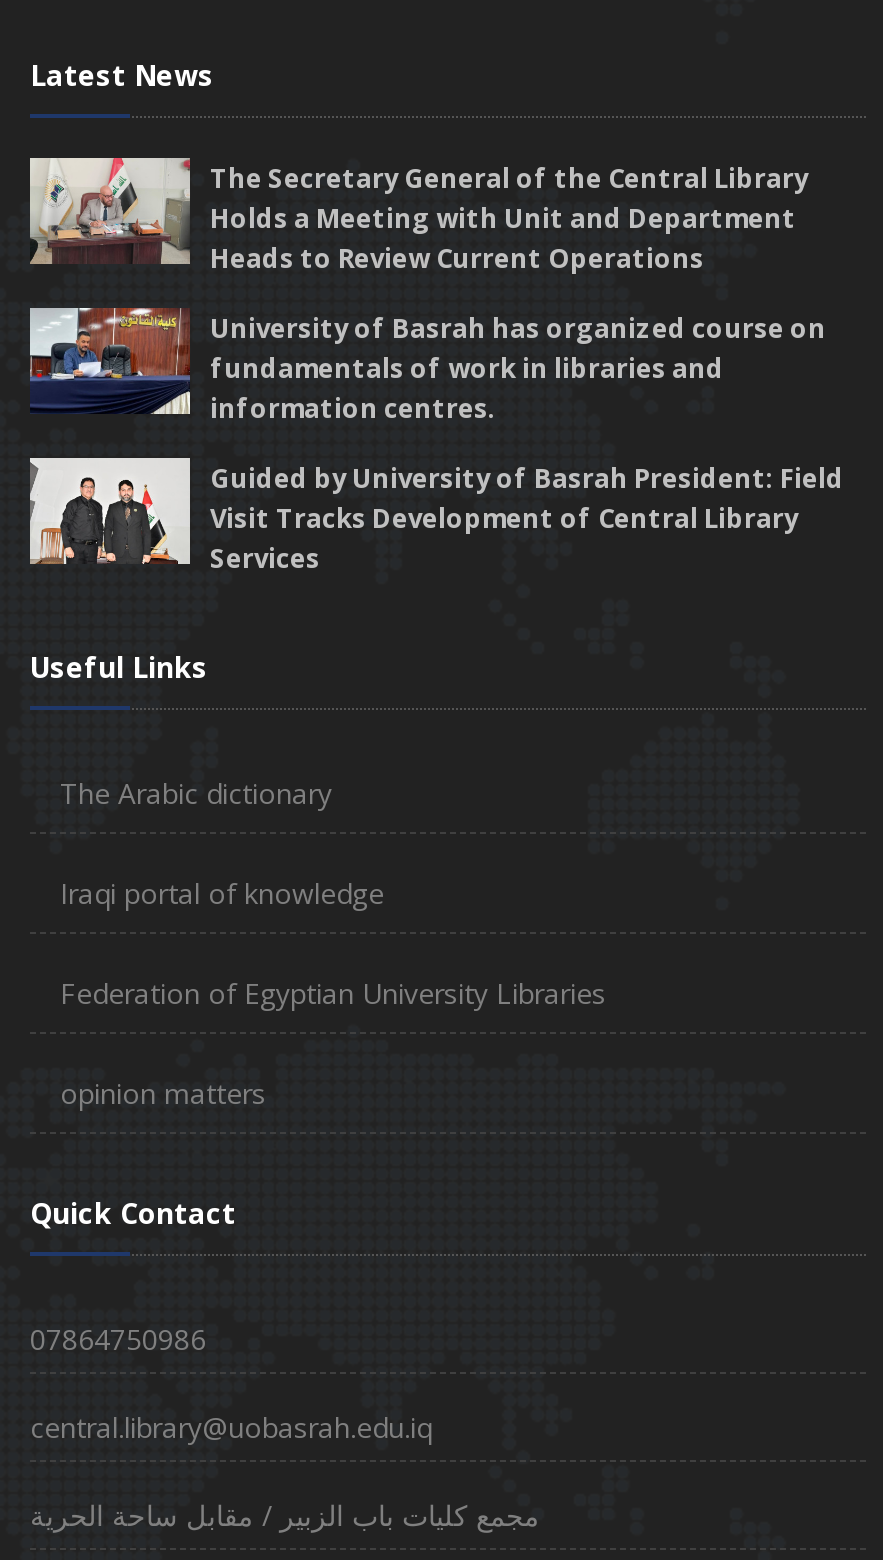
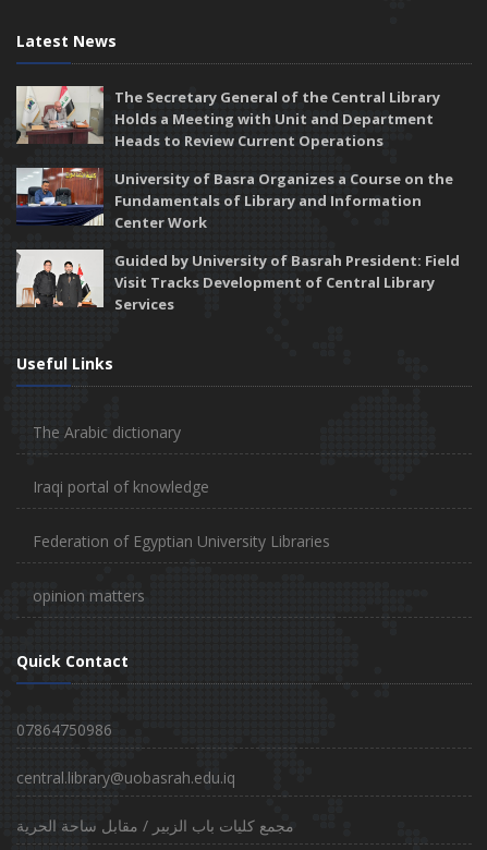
- University of Basrah has organized course on
- fundamentals of work in libraries and
- information centres.
+ University of Basra Organizes a Course on the
+ Fundamentals of Library and Information
+ Center Work
